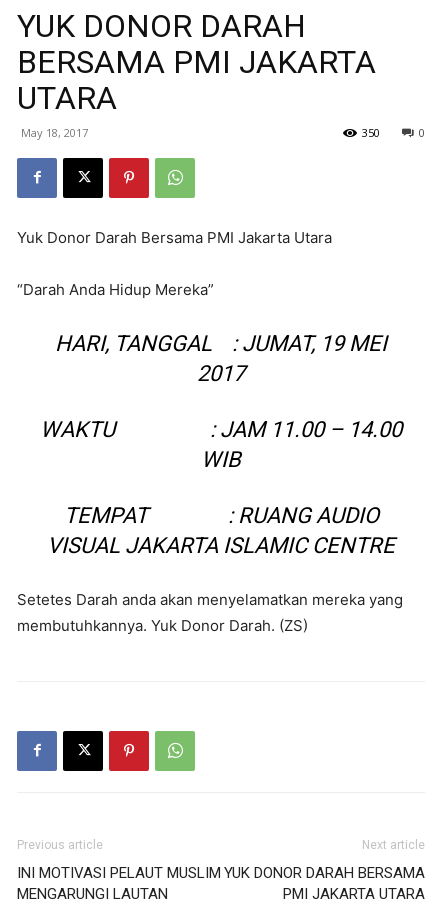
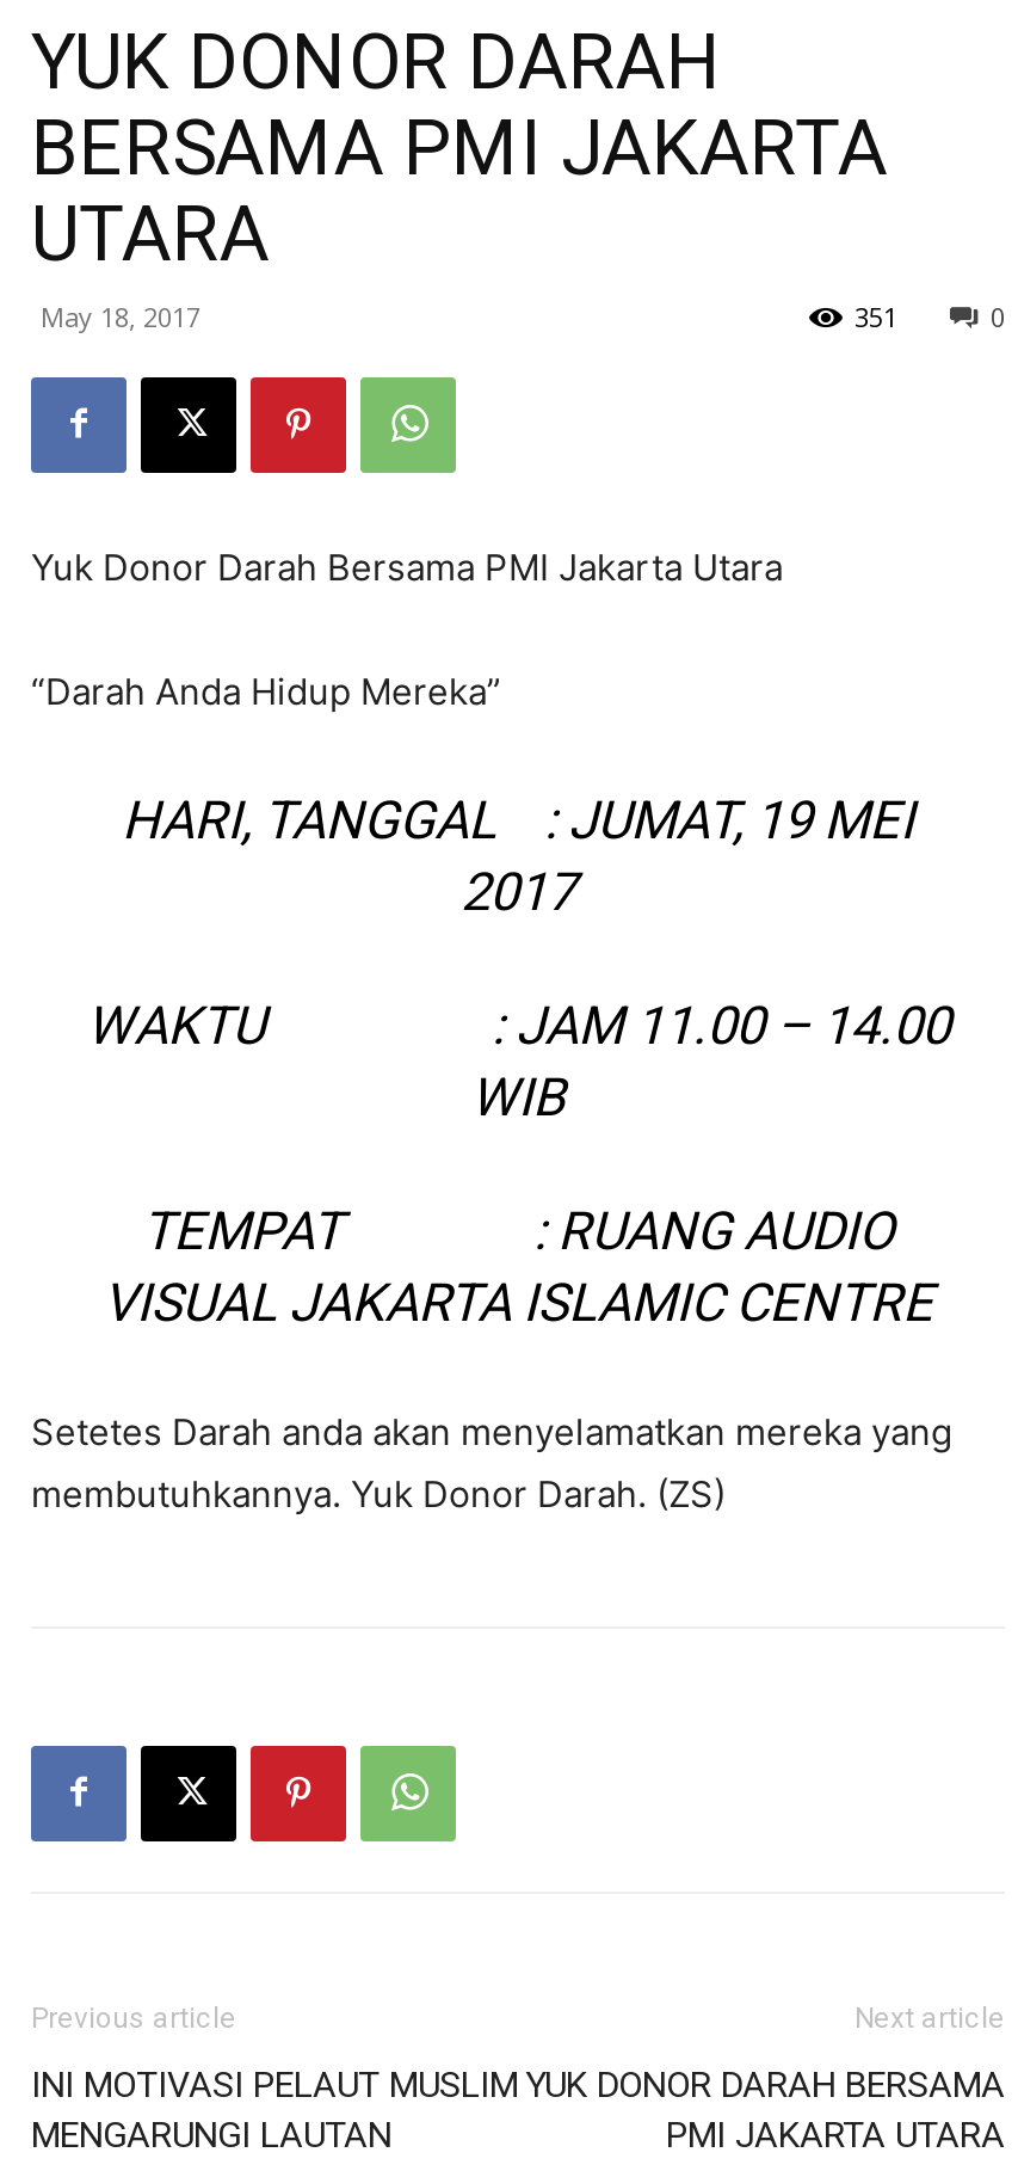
- 350
+ 351
